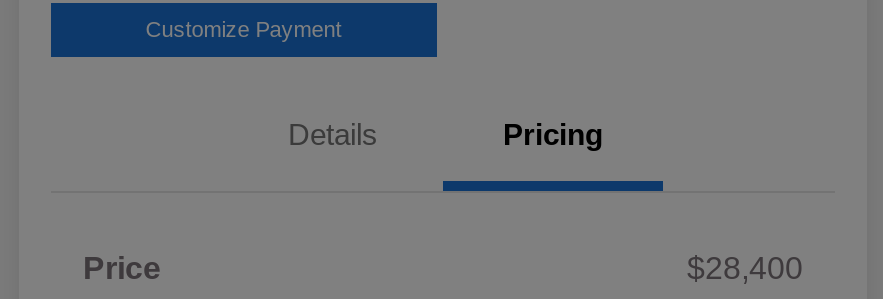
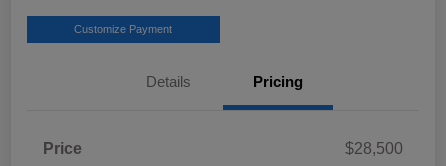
- $28,400
+ $28,500
